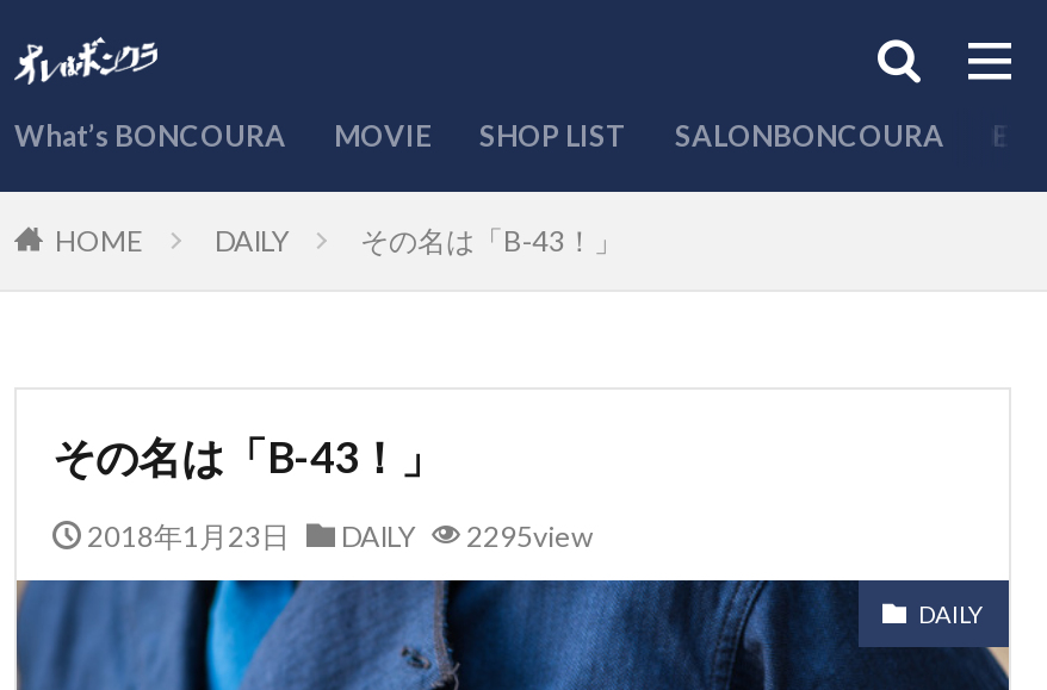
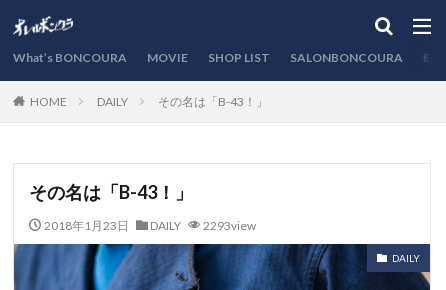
- 2018年1月23日 DAILY 2295view
+ 2018年1月23日 DAILY 2293view
